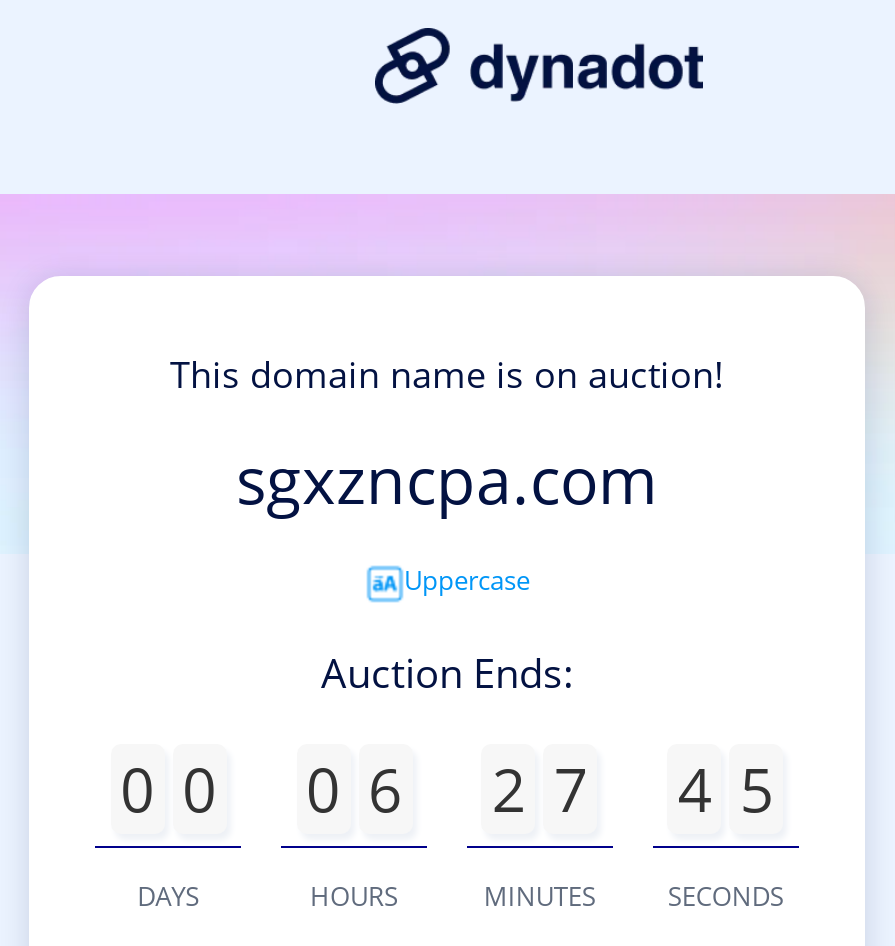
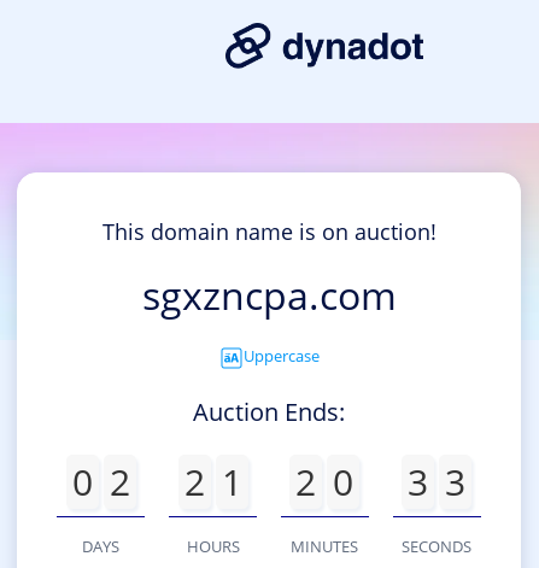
- 0 0
+ 0 2

- 0 6
+ 2 1

- 2 7
+ 2 0

- 4 5
+ 3 3
